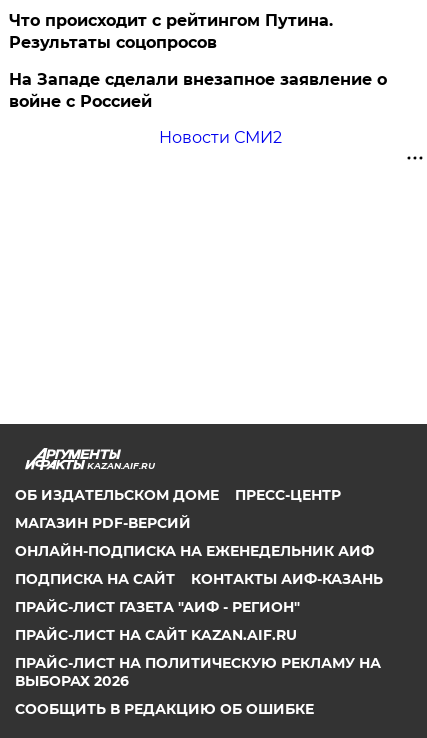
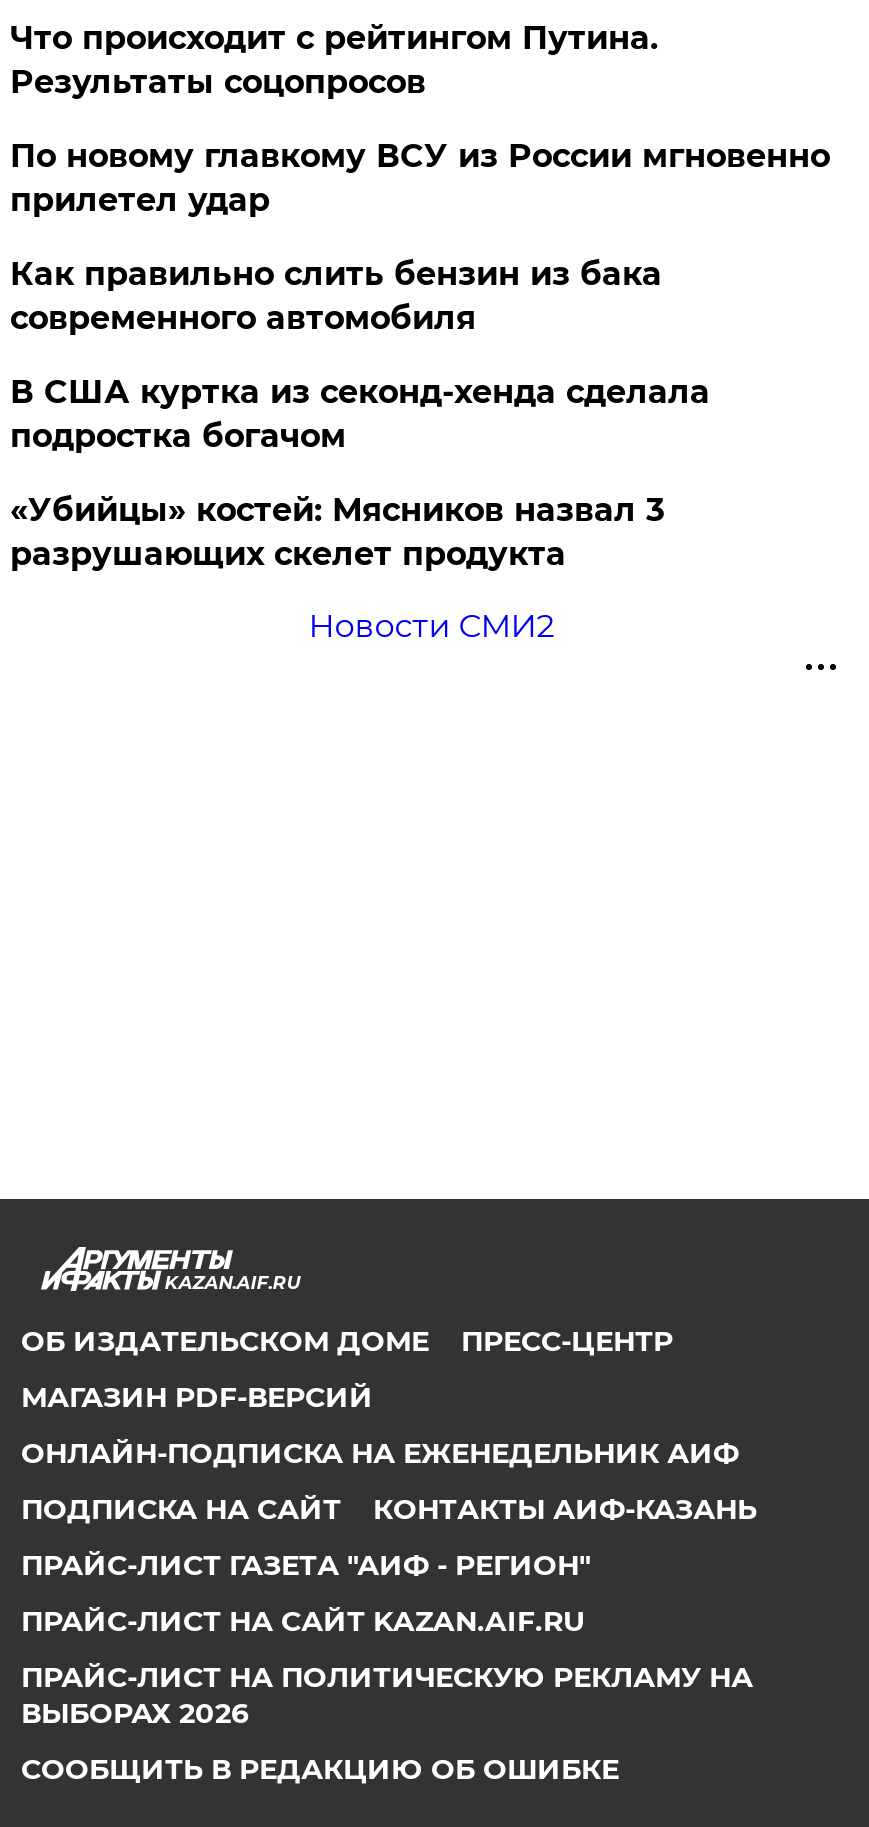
- На Западе сделали внезапное заявление о
- войне с Россией
+ По новому главкому ВСУ из России мгновенно
+ прилетел удар
+ Как правильно слить бензин из бака
+ современного автомобиля
+ В США куртка из секонд-хенда сделала
+ подростка богачом
+ «Убийцы» костей: Мясников назвал 3
+ разрушающих скелет продукта
